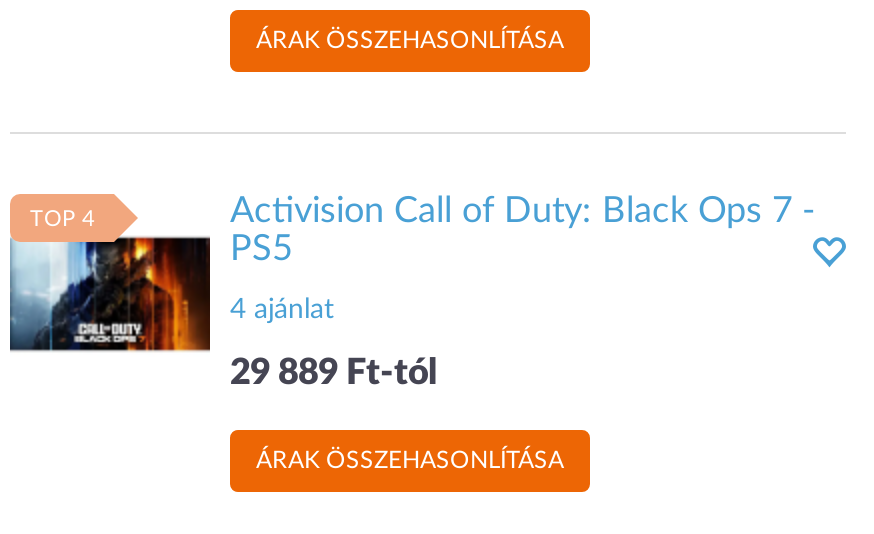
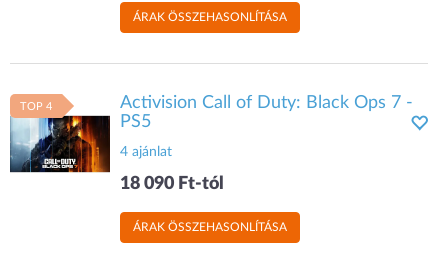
- 29 889 Ft-tól
+ 18 090 Ft-tól
